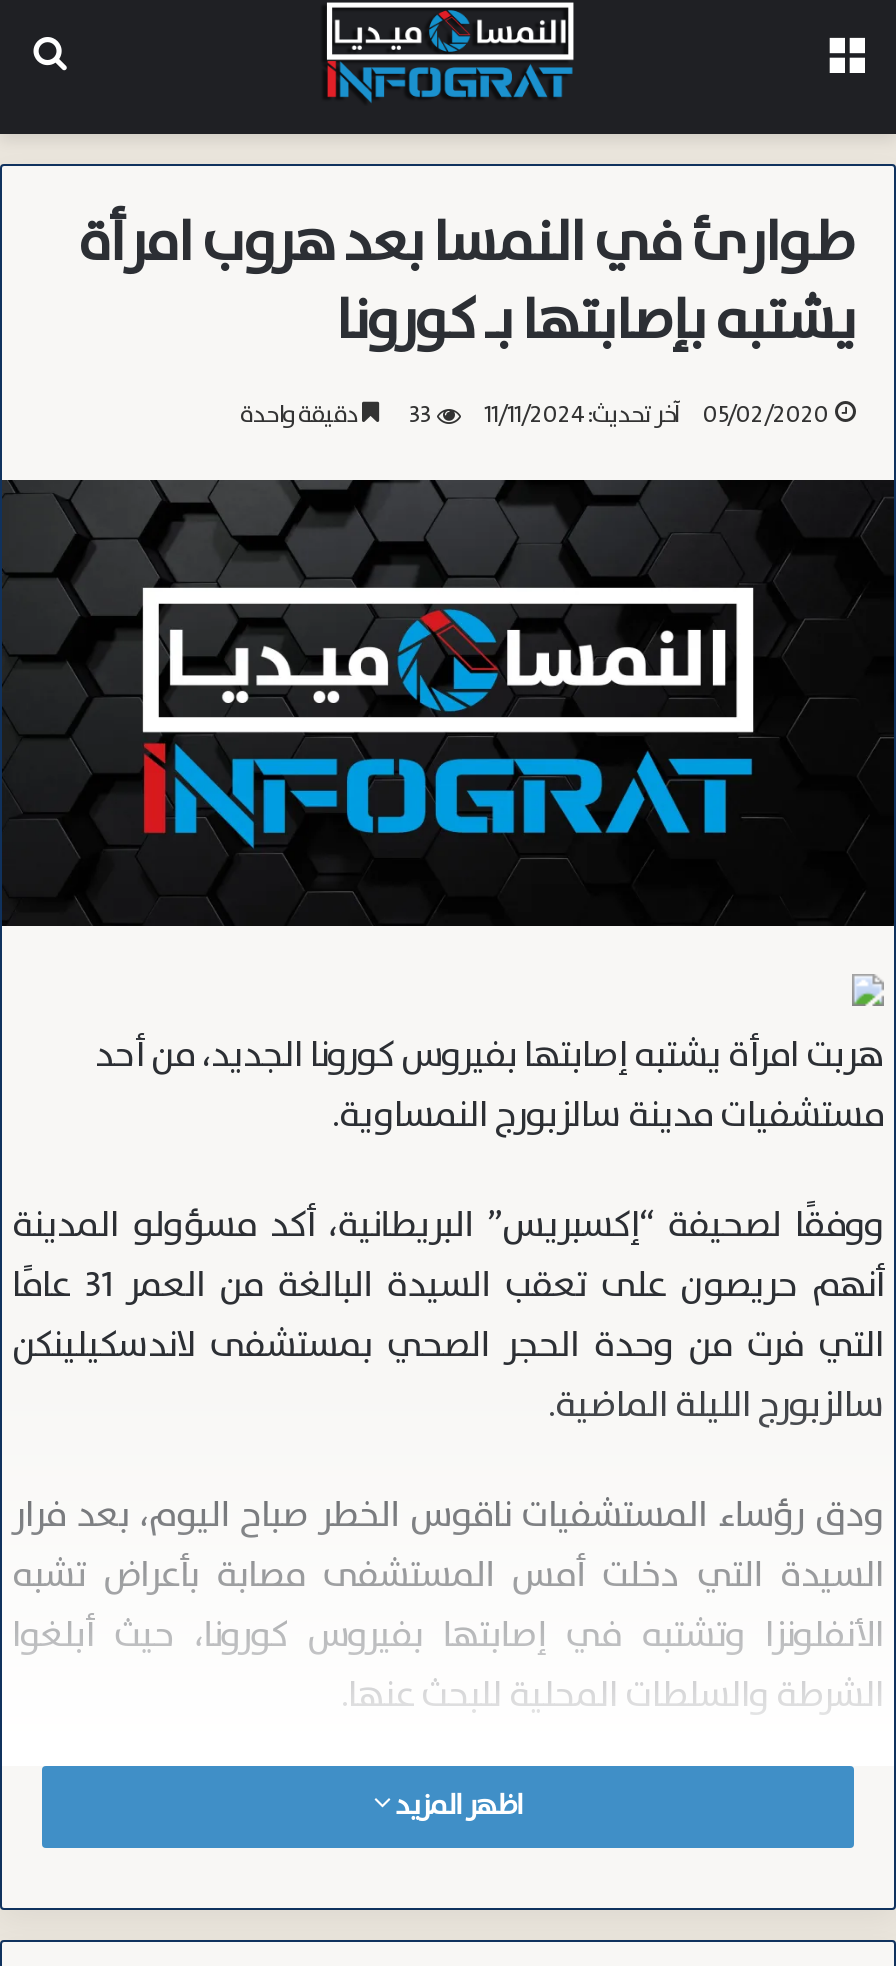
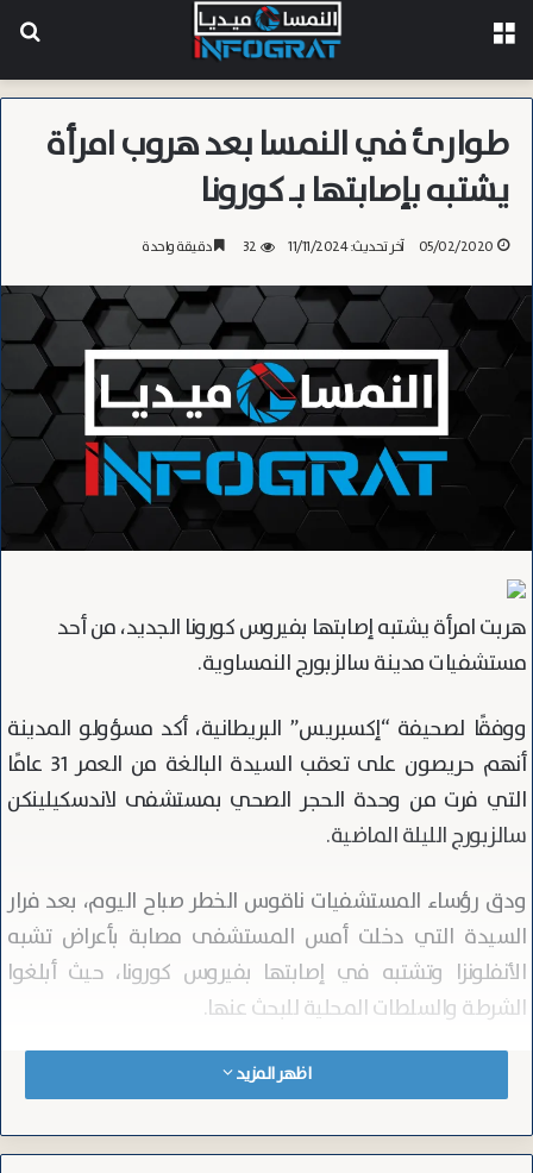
- 33 دقيقة واحدة
+ 32 دقيقة واحدة
